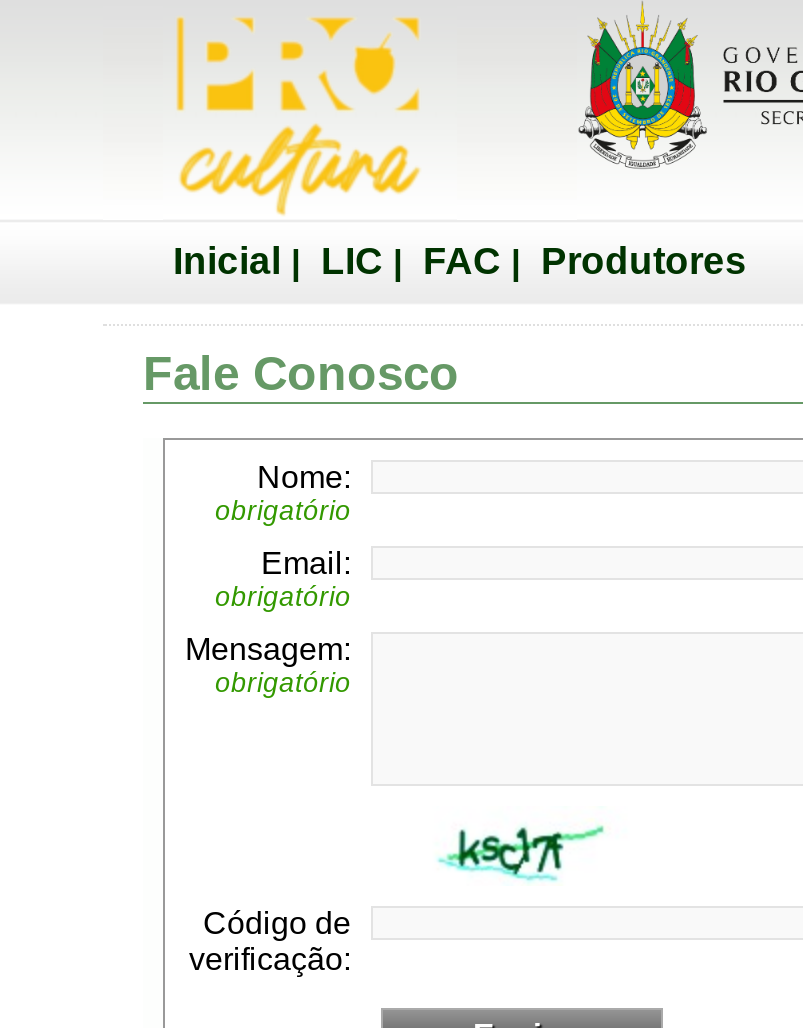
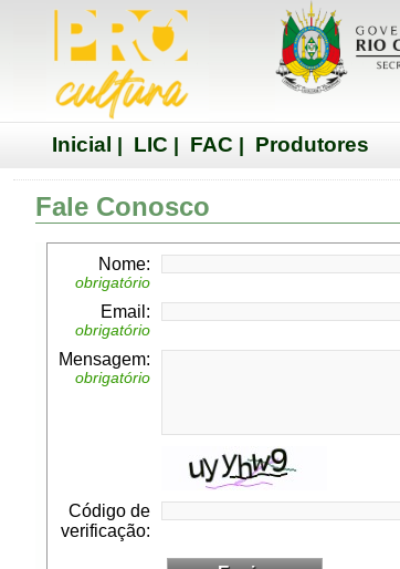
- [image]
+ [image]
